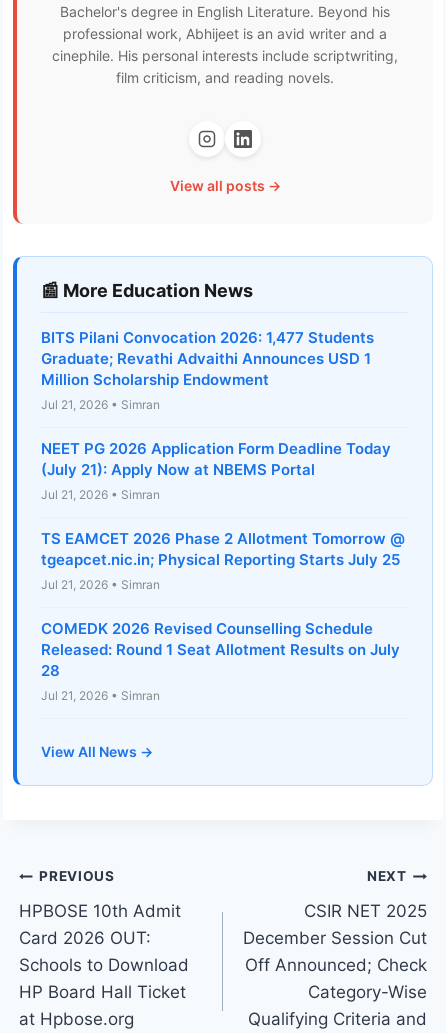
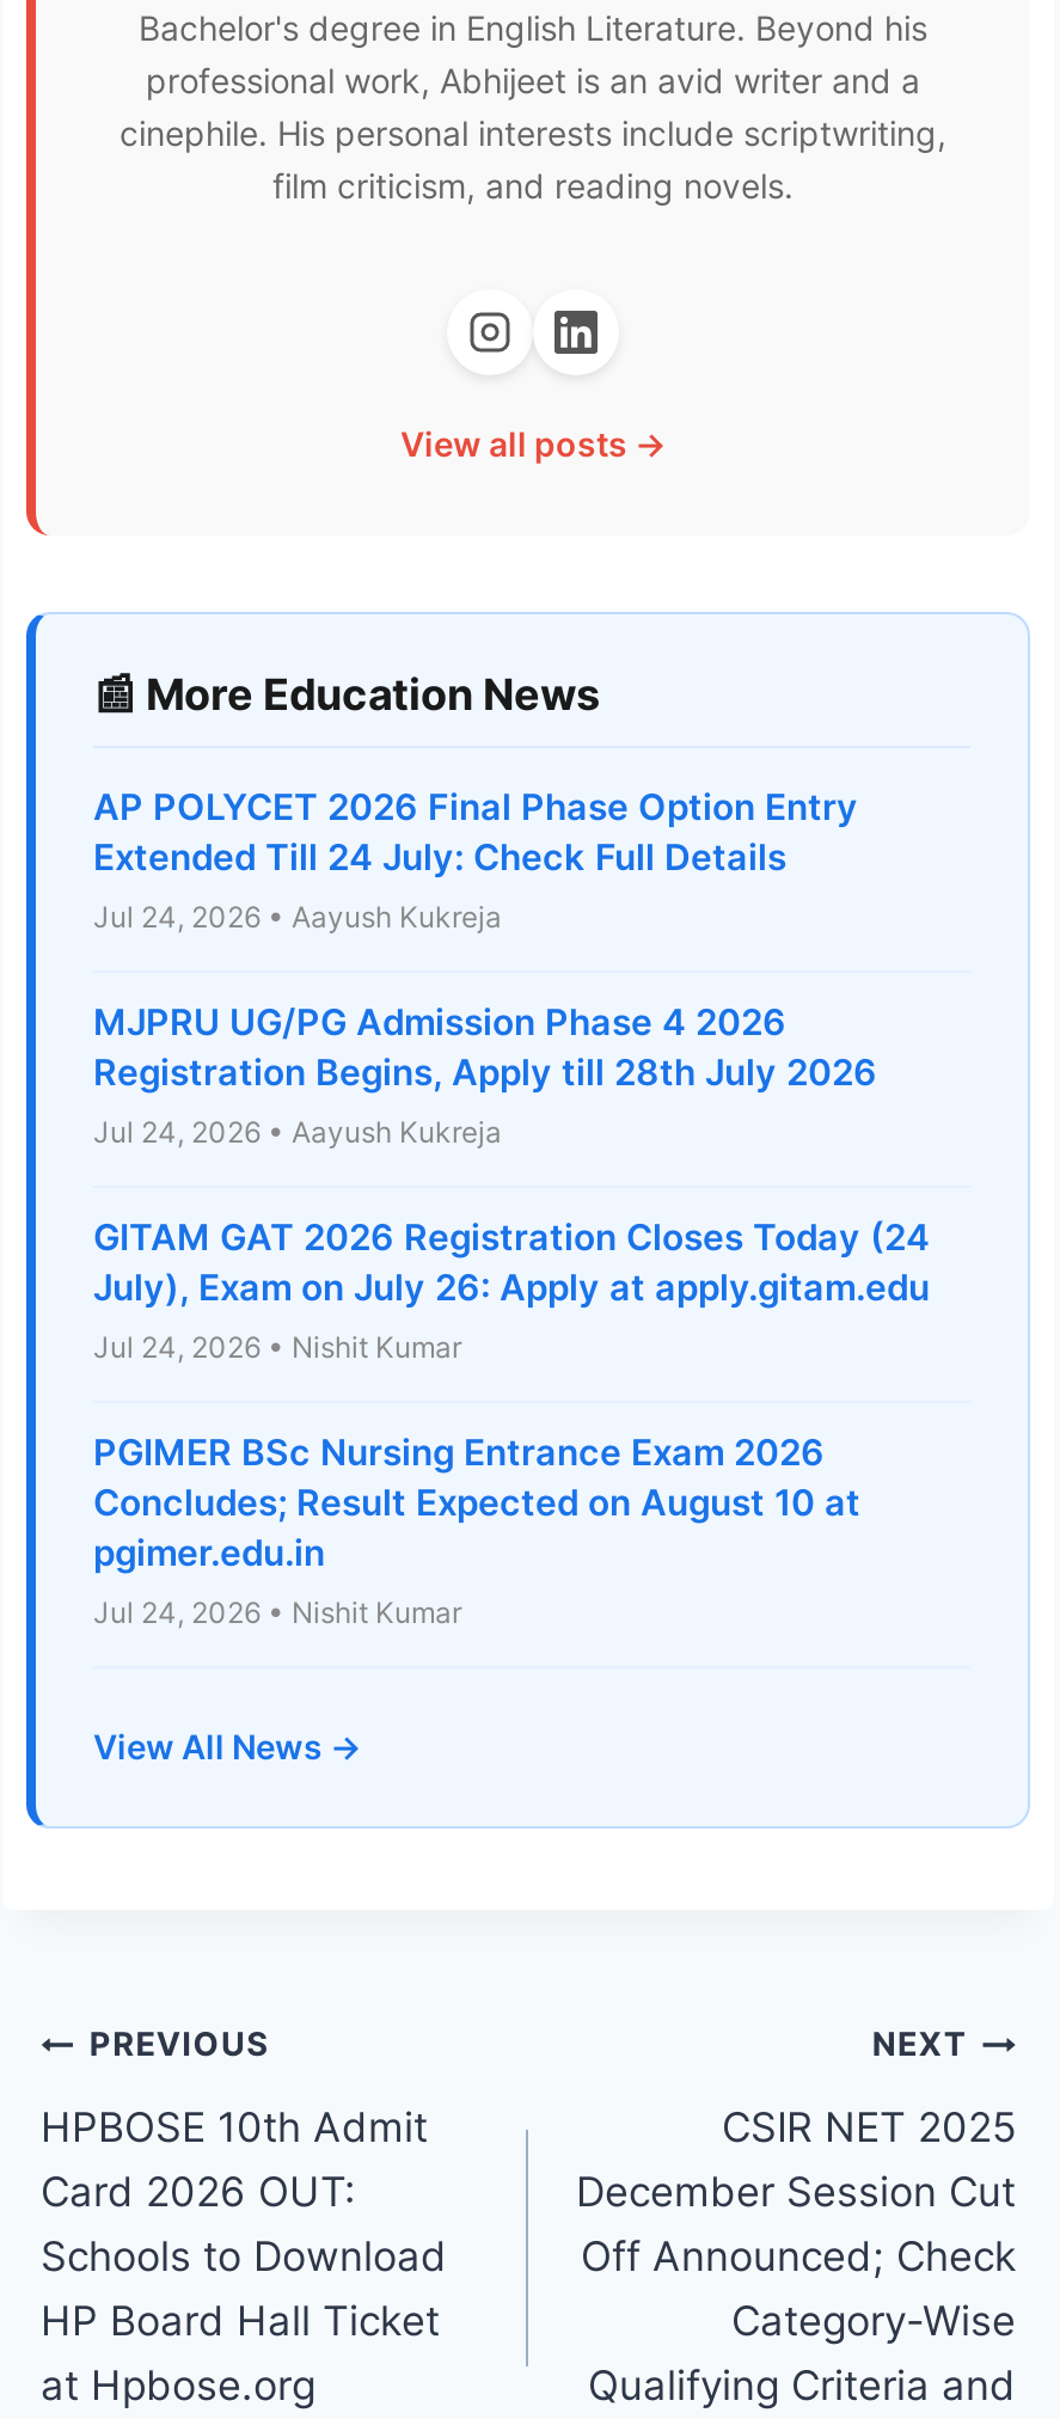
- BITS Pilani Convocation 2026: 1,477 Students
- Graduate; Revathi Advaithi Announces USD 1
- Million Scholarship Endowment
- Jul 21, 2026 • Simran
+ AP POLYCET 2026 Final Phase Option Entry
+ Extended Till 24 July: Check Full Details
+ Jul 24, 2026 • Aayush Kukreja

- NEET PG 2026 Application Form Deadline Today
- (July 21): Apply Now at NBEMS Portal
- Jul 21, 2026 • Simran
+ MJPRU UG/PG Admission Phase 4 2026
+ Registration Begins, Apply till 28th July 2026
+ Jul 24, 2026 • Aayush Kukreja

- TS EAMCET 2026 Phase 2 Allotment Tomorrow @
- tgeapcet.nic.in; Physical Reporting Starts July 25
- Jul 21, 2026 • Simran
+ GITAM GAT 2026 Registration Closes Today (24
+ July), Exam on July 26: Apply at apply.gitam.edu
+ Jul 24, 2026 • Nishit Kumar

- COMEDK 2026 Revised Counselling Schedule
- Released: Round 1 Seat Allotment Results on July
- 28
- Jul 21, 2026 • Simran
+ PGIMER BSc Nursing Entrance Exam 2026
+ Concludes; Result Expected on August 10 at
+ pgimer.edu.in
+ Jul 24, 2026 • Nishit Kumar
